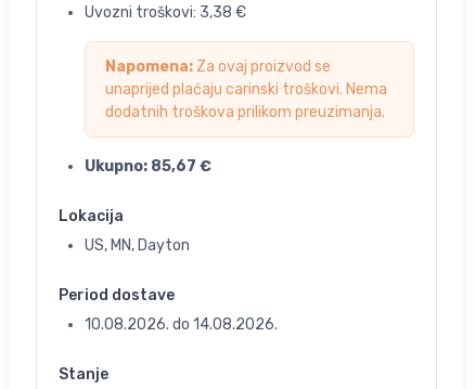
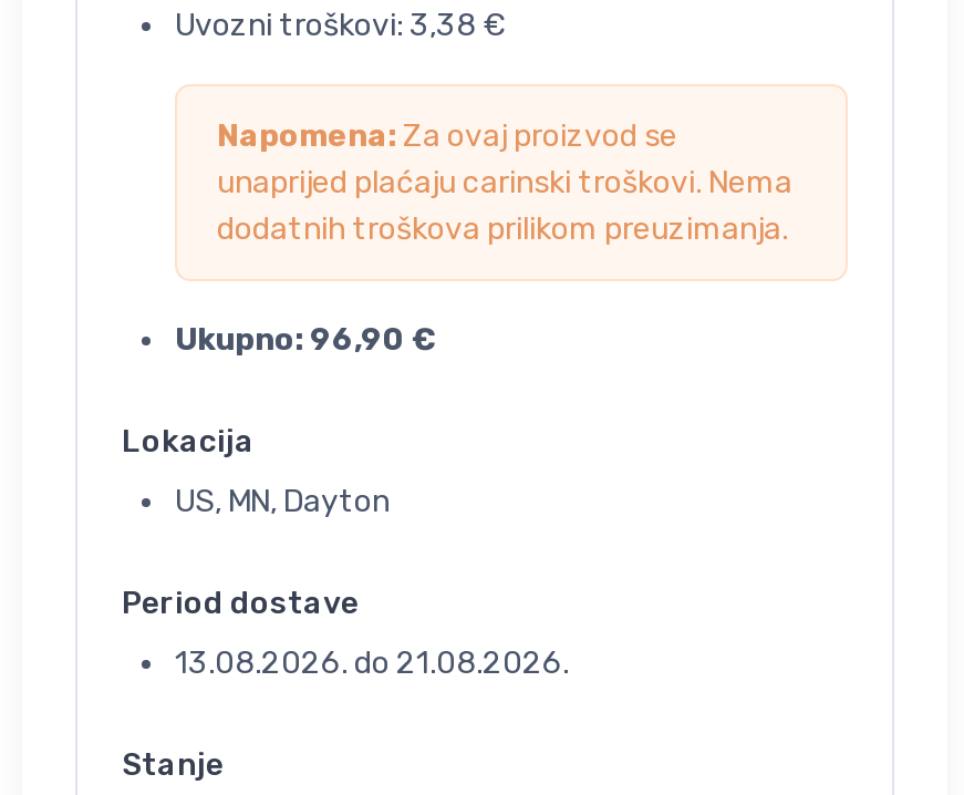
- Ukupno: 85,67 €
+ Ukupno: 96,90 €

- 10.08.2026. do 14.08.2026.
+ 13.08.2026. do 21.08.2026.
